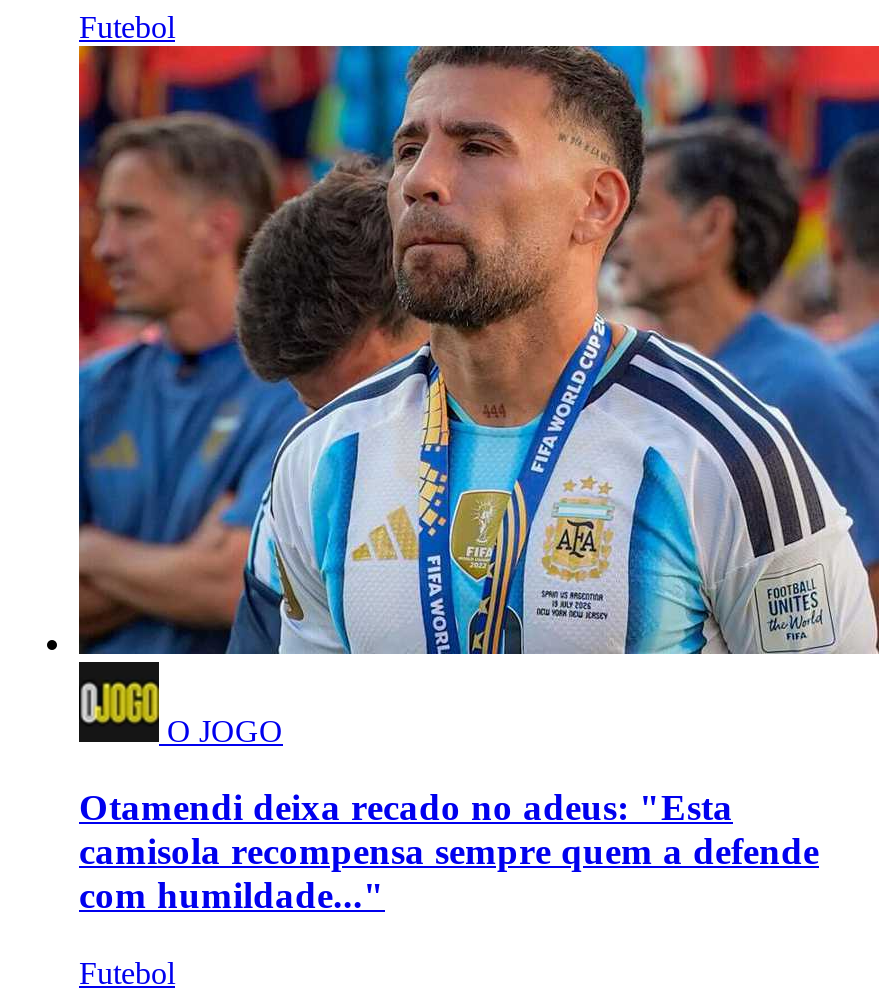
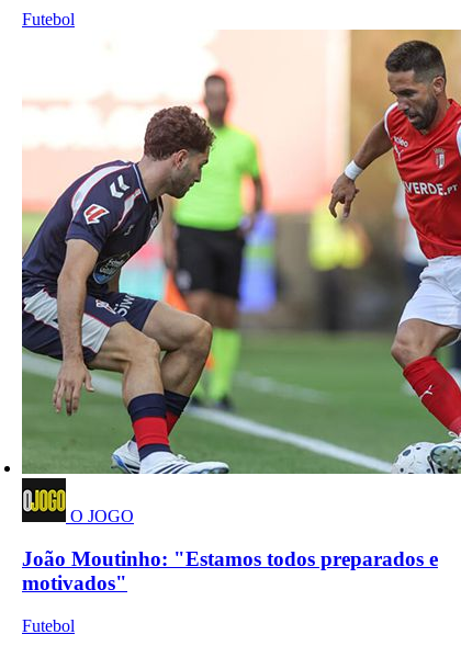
- [image]
+ [image]

moved down: O JOGO

- Otamendi deixa recado no adeus: "Esta
- camisola recompensa sempre quem a defende
- com humildade..."
+ João Moutinho: "Estamos todos preparados e
+ motivados"
